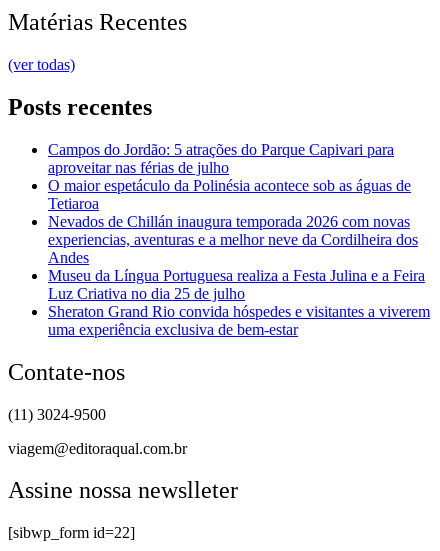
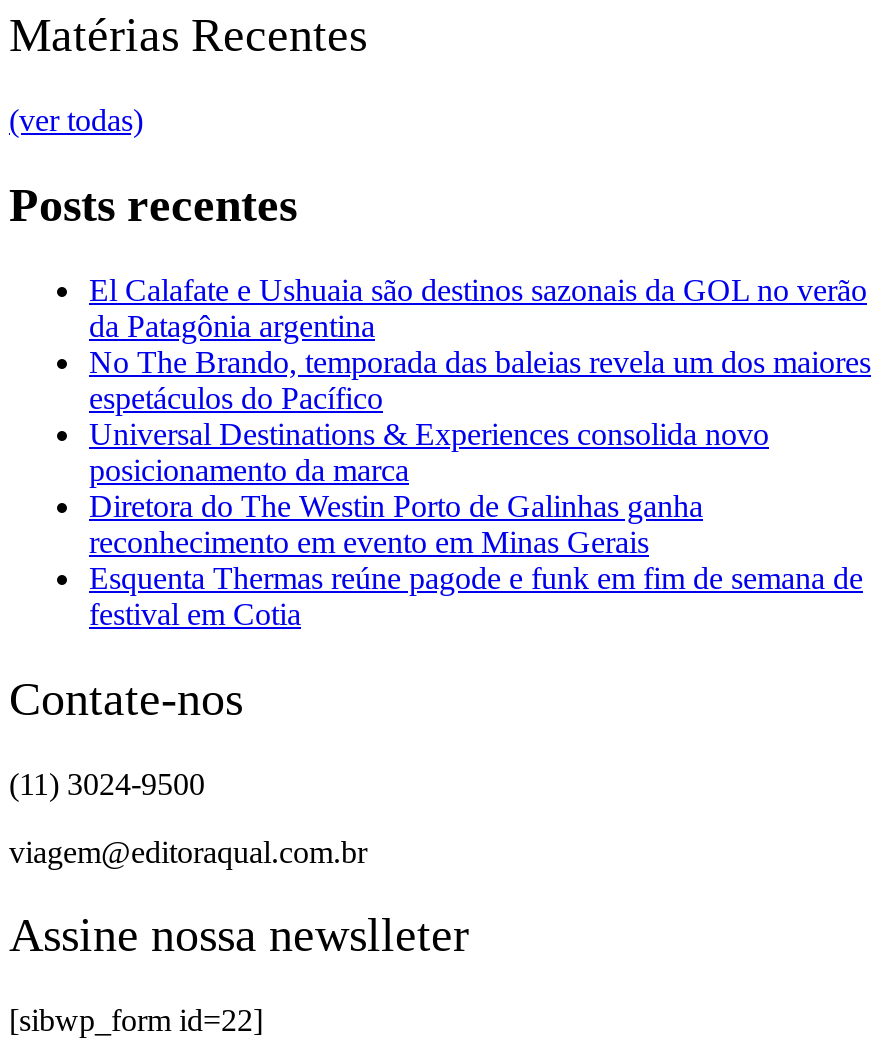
- Campos do Jordão: 5 atrações do Parque Capivari para
- aproveitar nas férias de julho
- O maior espetáculo da Polinésia acontece sob as águas de
- Tetiaroa
- Nevados de Chillán inaugura temporada 2026 com novas
- experiencias, aventuras e a melhor neve da Cordilheira dos
- Andes
- Museu da Língua Portuguesa realiza a Festa Julina e a Feira
- Luz Criativa no dia 25 de julho
- Sheraton Grand Rio convida hóspedes e visitantes a viverem
- uma experiência exclusiva de bem-estar
+ El Calafate e Ushuaia são destinos sazonais da GOL no verão
+ da Patagônia argentina
+ No The Brando, temporada das baleias revela um dos maiores
+ espetáculos do Pacífico
+ Universal Destinations & Experiences consolida novo
+ posicionamento da marca
+ Diretora do The Westin Porto de Galinhas ganha
+ reconhecimento em evento em Minas Gerais
+ Esquenta Thermas reúne pagode e funk em fim de semana de
+ festival em Cotia
